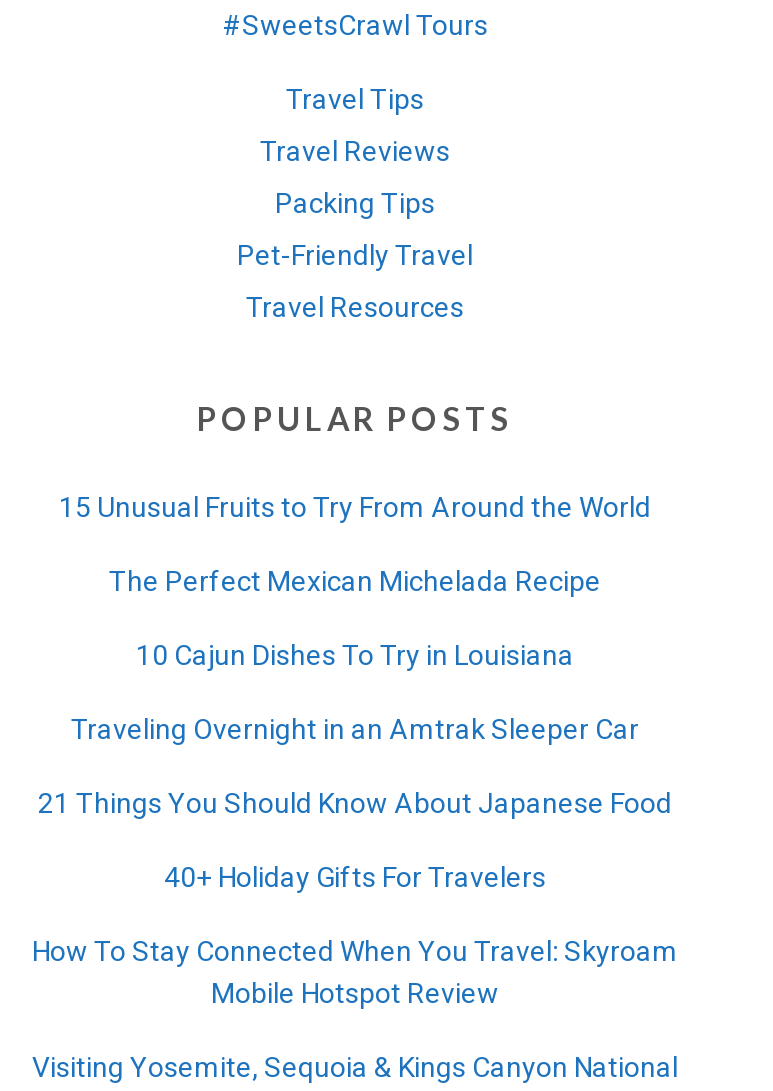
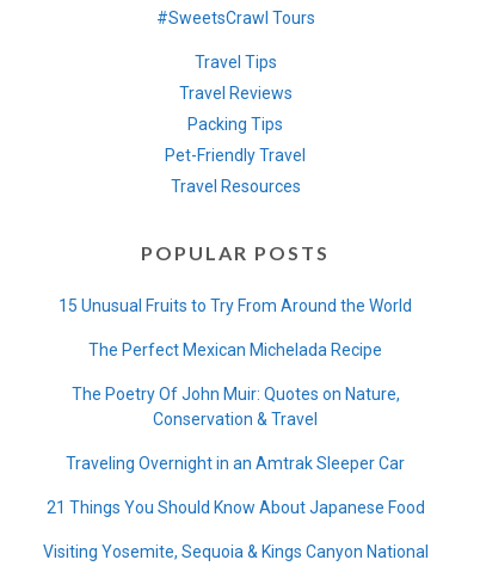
- 10 Cajun Dishes To Try in Louisiana
+ The Poetry Of John Muir: Quotes on Nature,
+ Conservation & Travel

moved down: Traveling Overnight in an Amtrak Sleeper Car | 21 Things You Should Know About Japanese Food

- 40+ Holiday Gifts For Travelers
- How To Stay Connected When You Travel: Skyroam
- Mobile Hotspot Review
